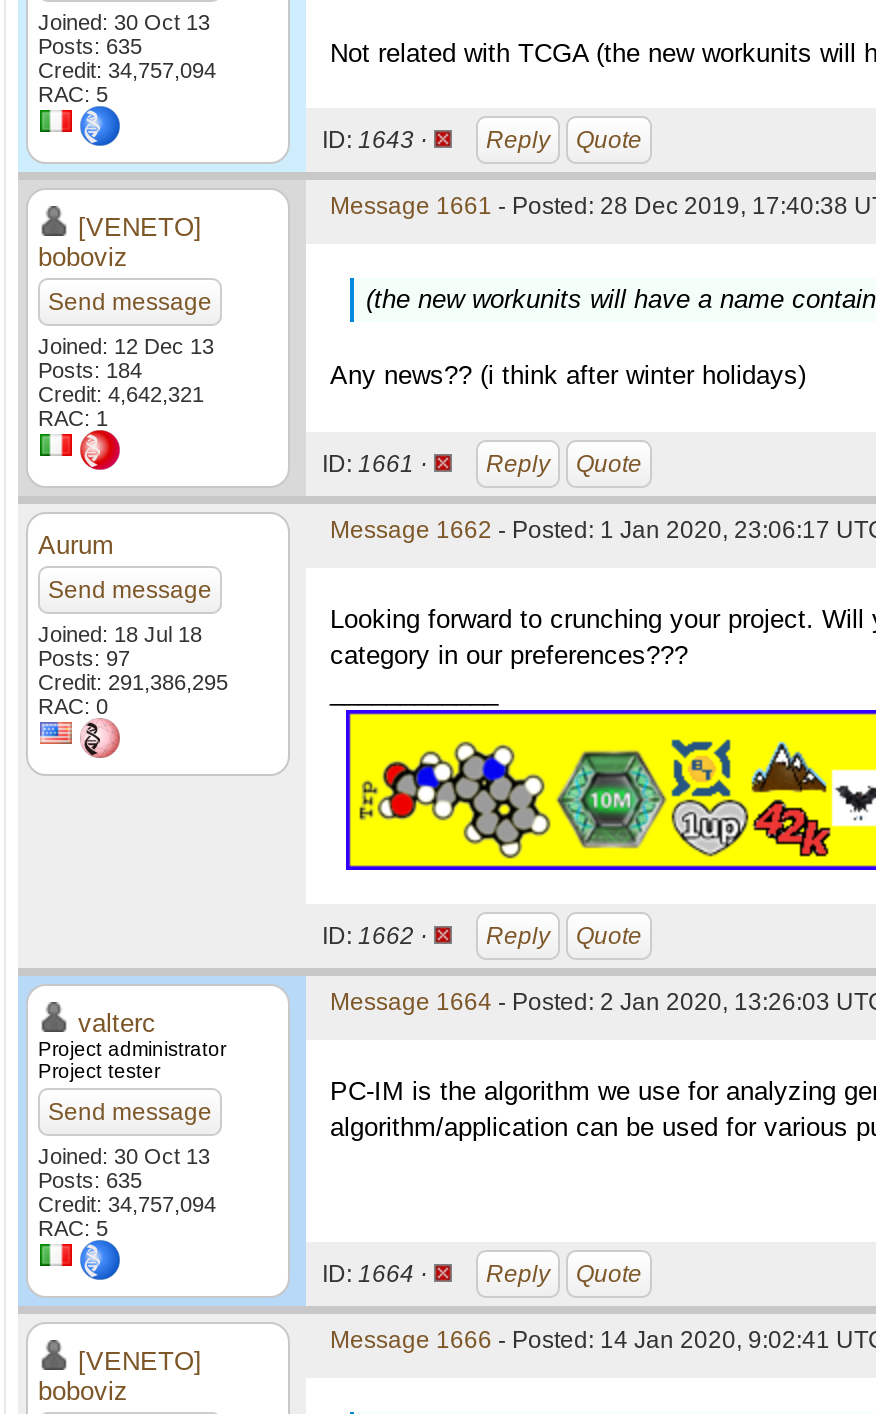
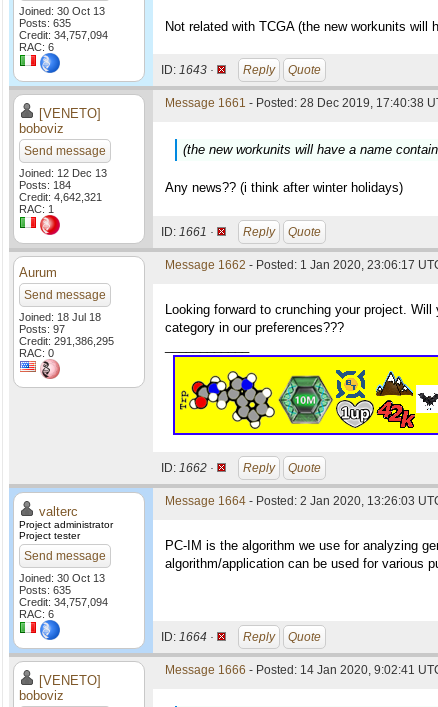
- RAC: 5
+ RAC: 6

- RAC: 5
+ RAC: 6
